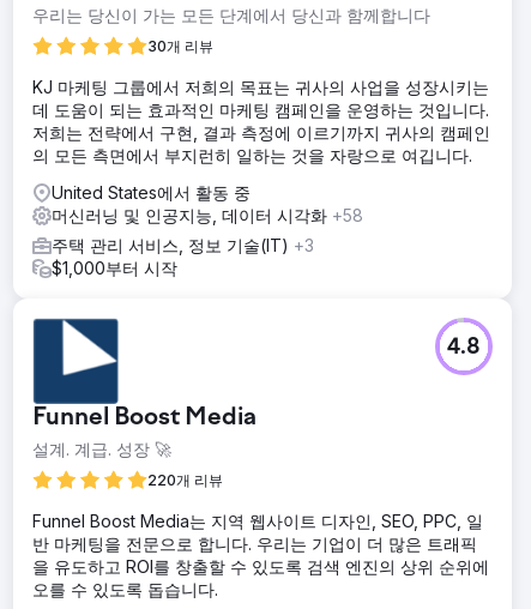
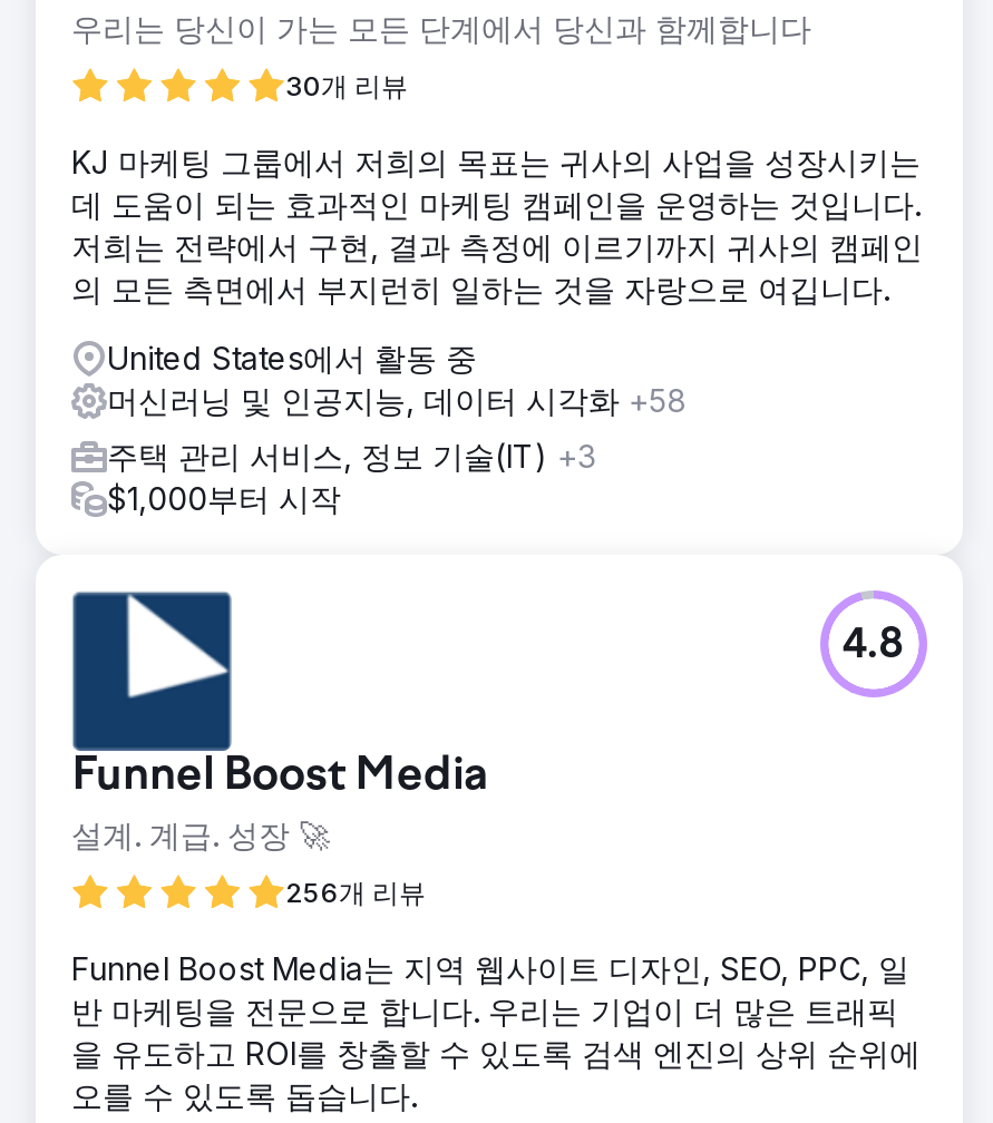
- 220개 리뷰
+ 256개 리뷰
